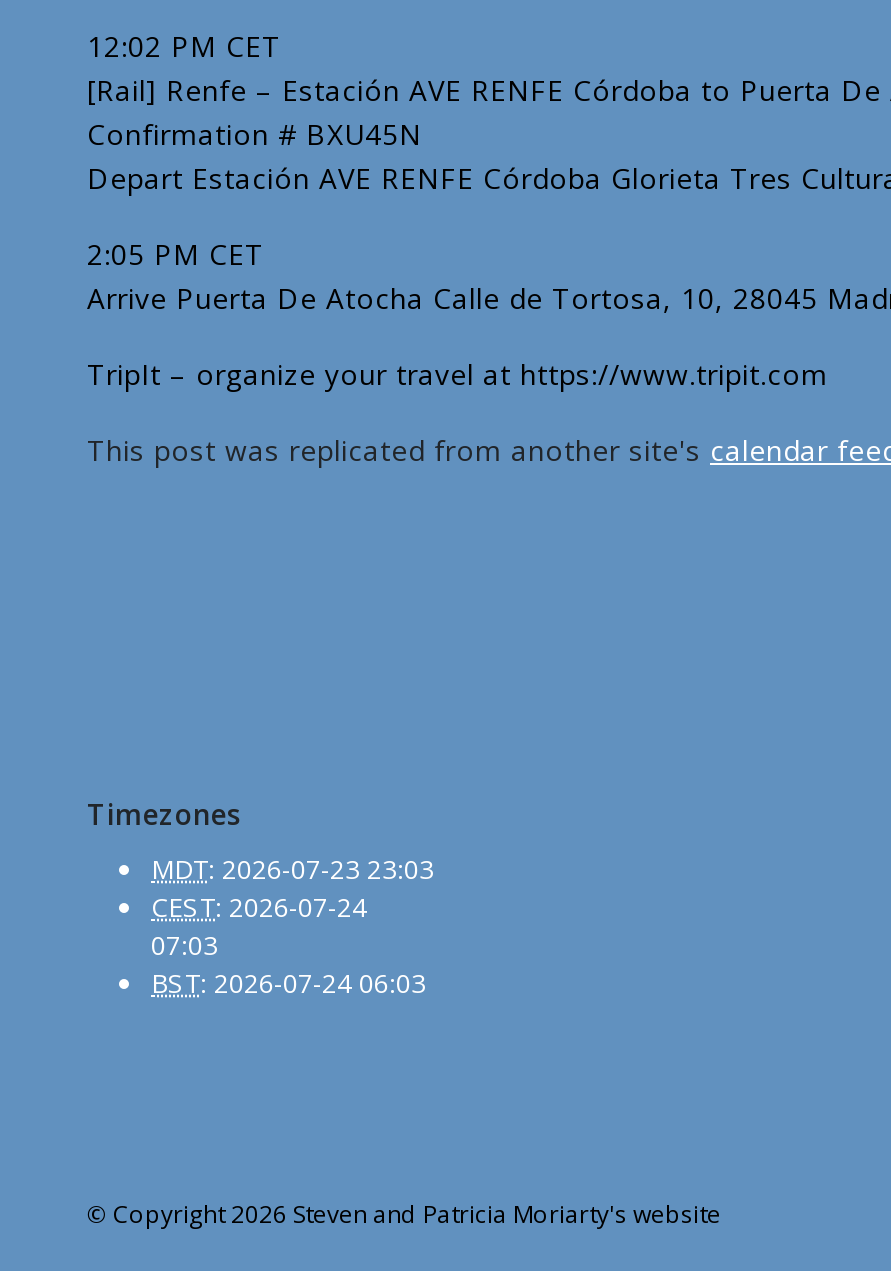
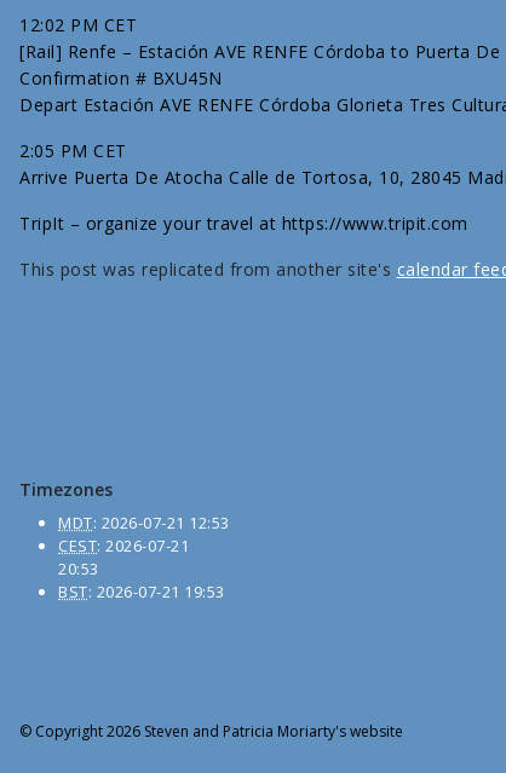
- MDT: 2026-07-23 23:03
+ MDT: 2026-07-21 12:53

- CEST: 2026-07-24
+ CEST: 2026-07-21

- 07:03
+ 20:53

- BST: 2026-07-24 06:03
+ BST: 2026-07-21 19:53
